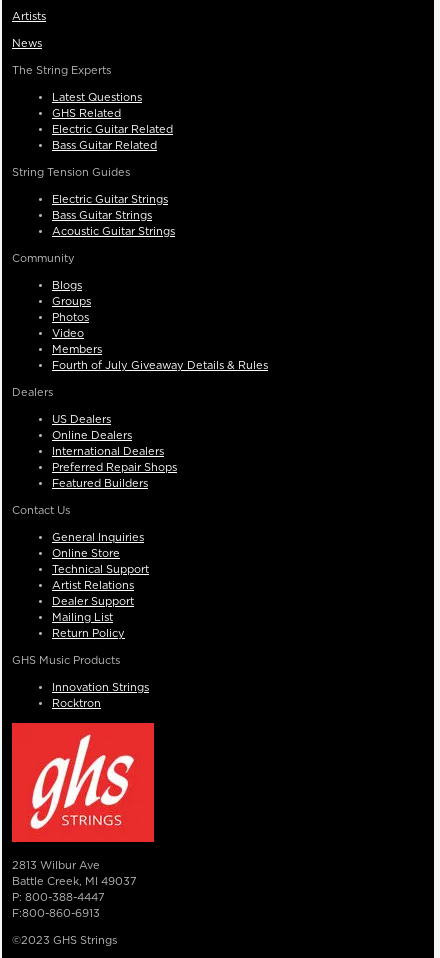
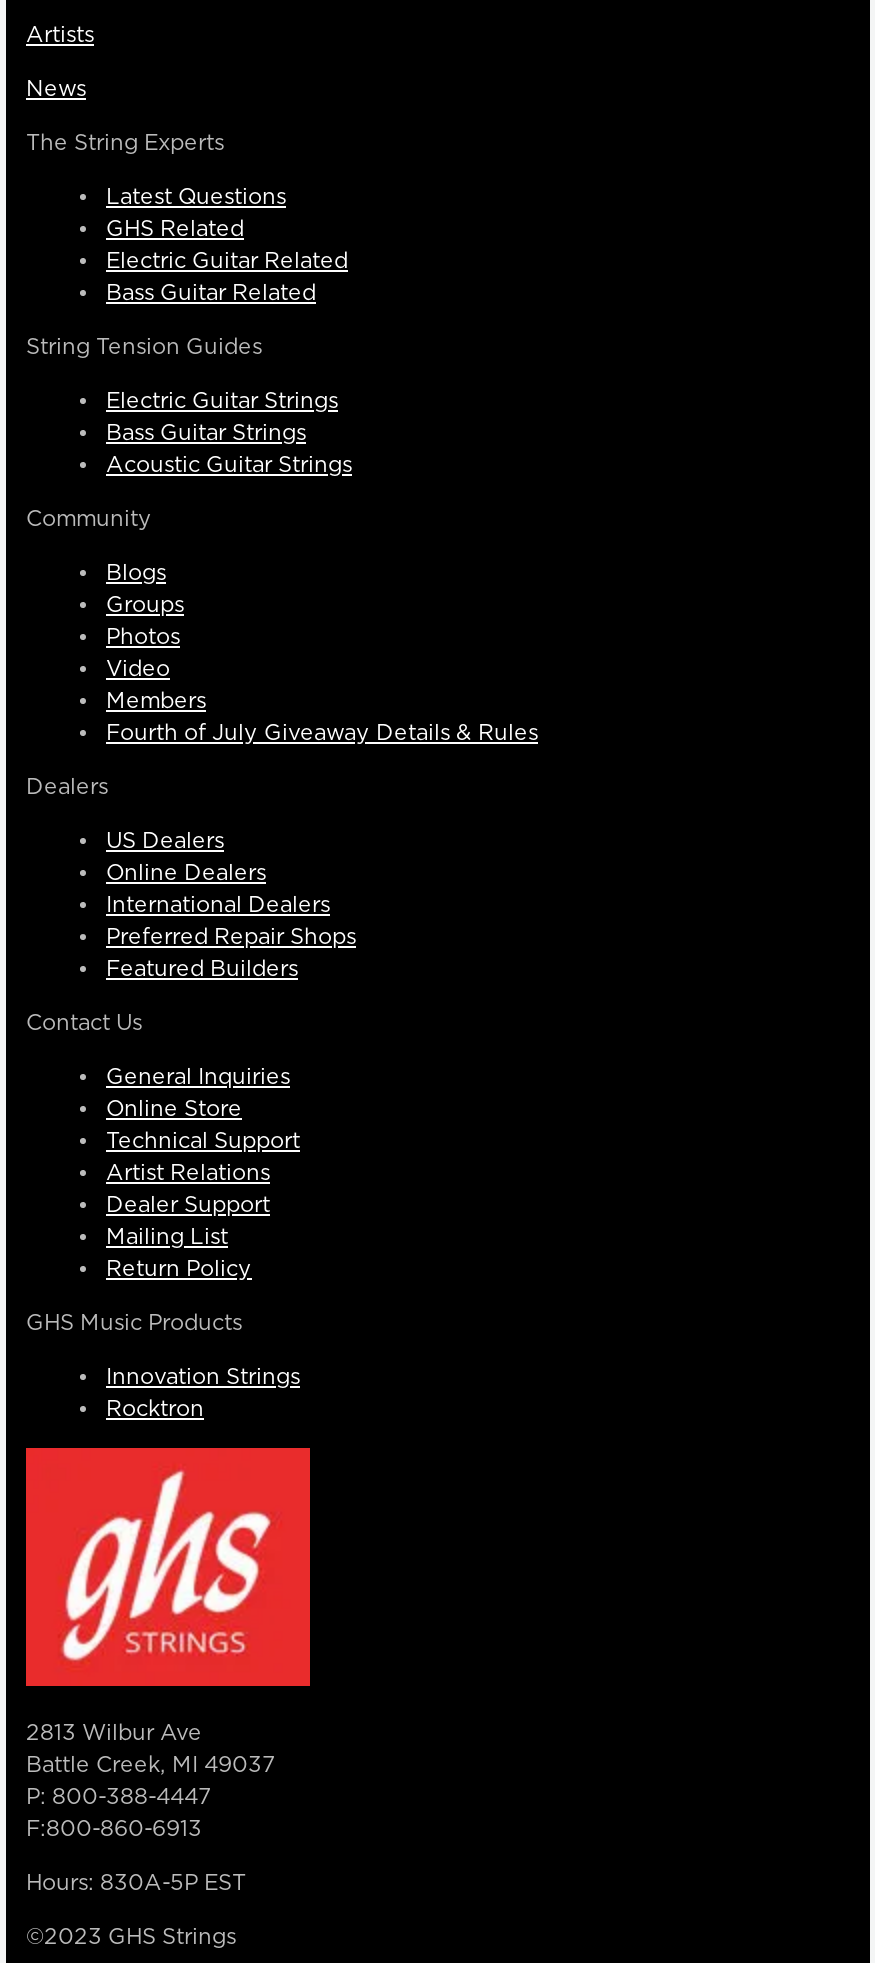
+ Hours: 830A-5P EST
